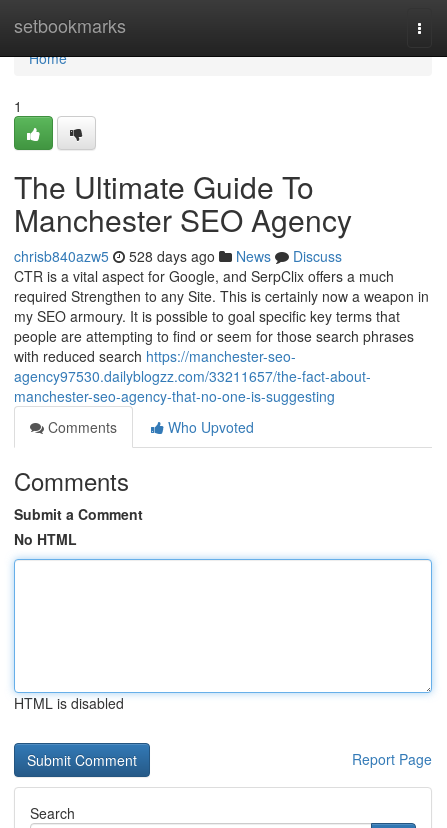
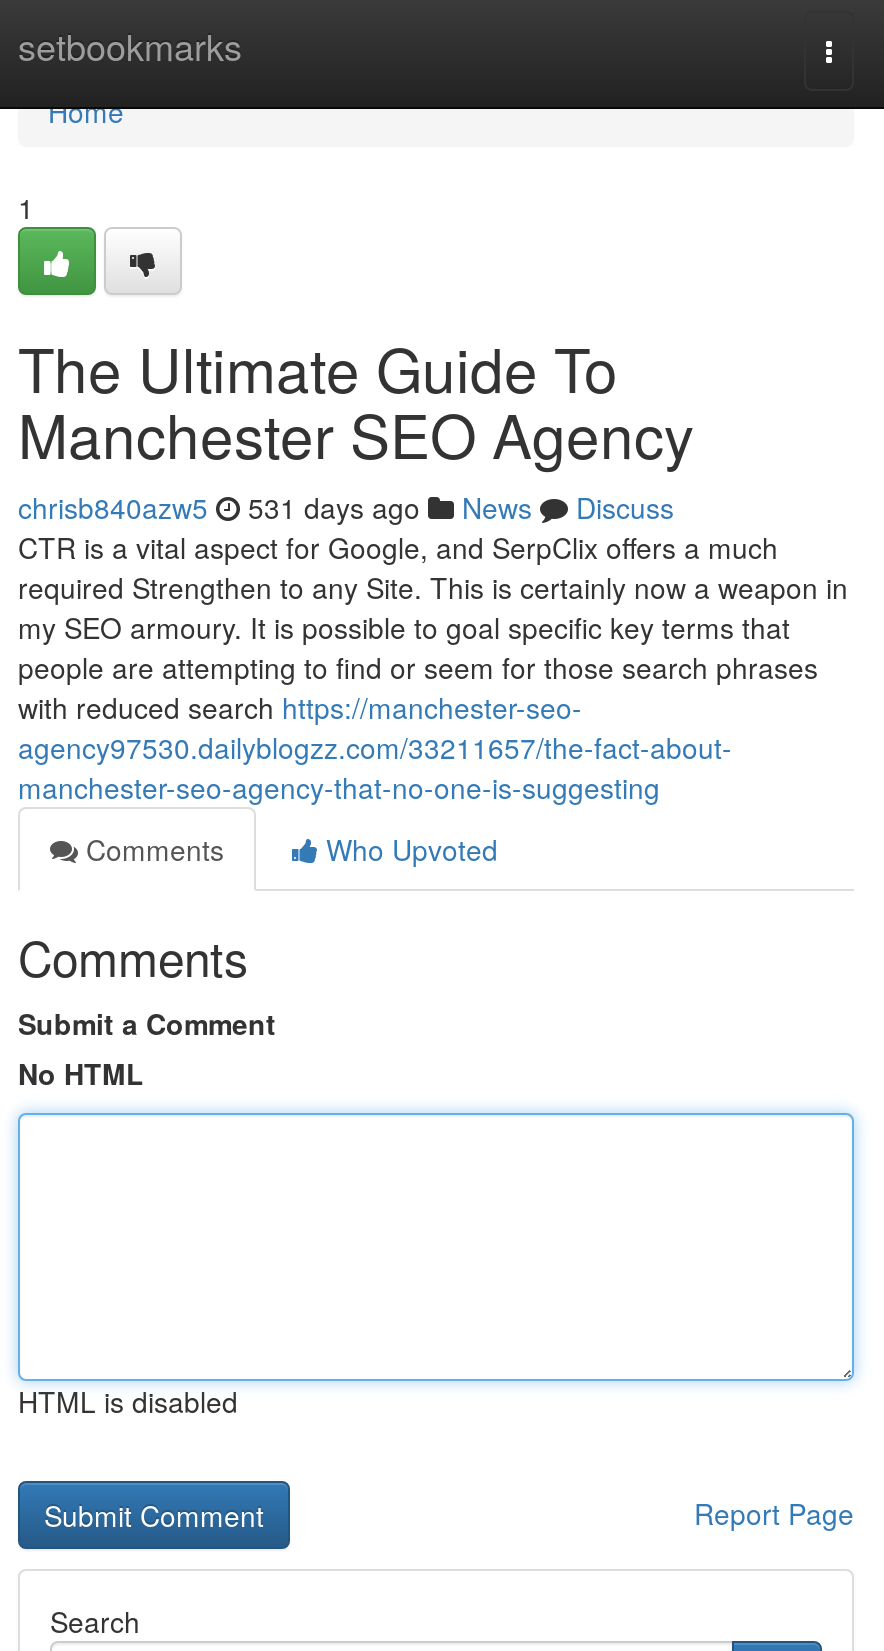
- chrisb840azw5 528 days ago News Discuss
+ chrisb840azw5 531 days ago News Discuss
